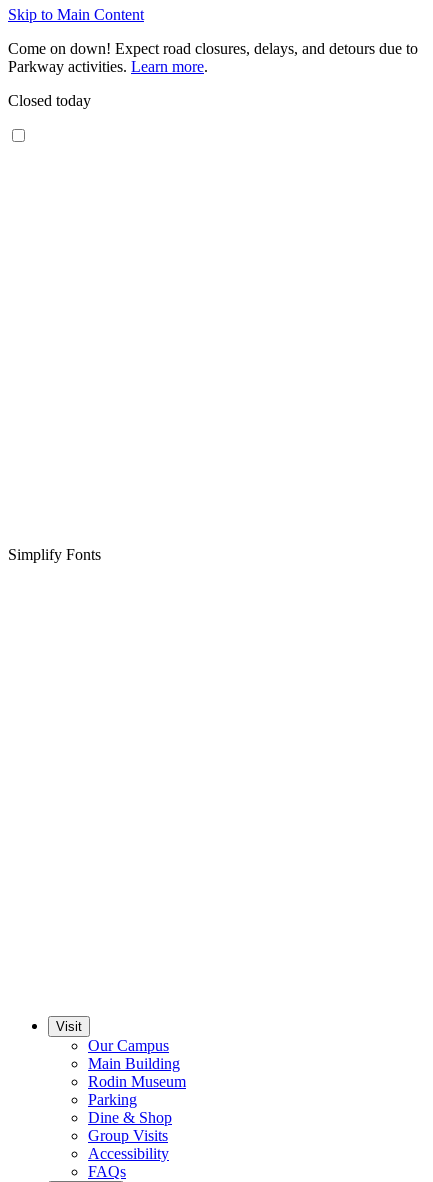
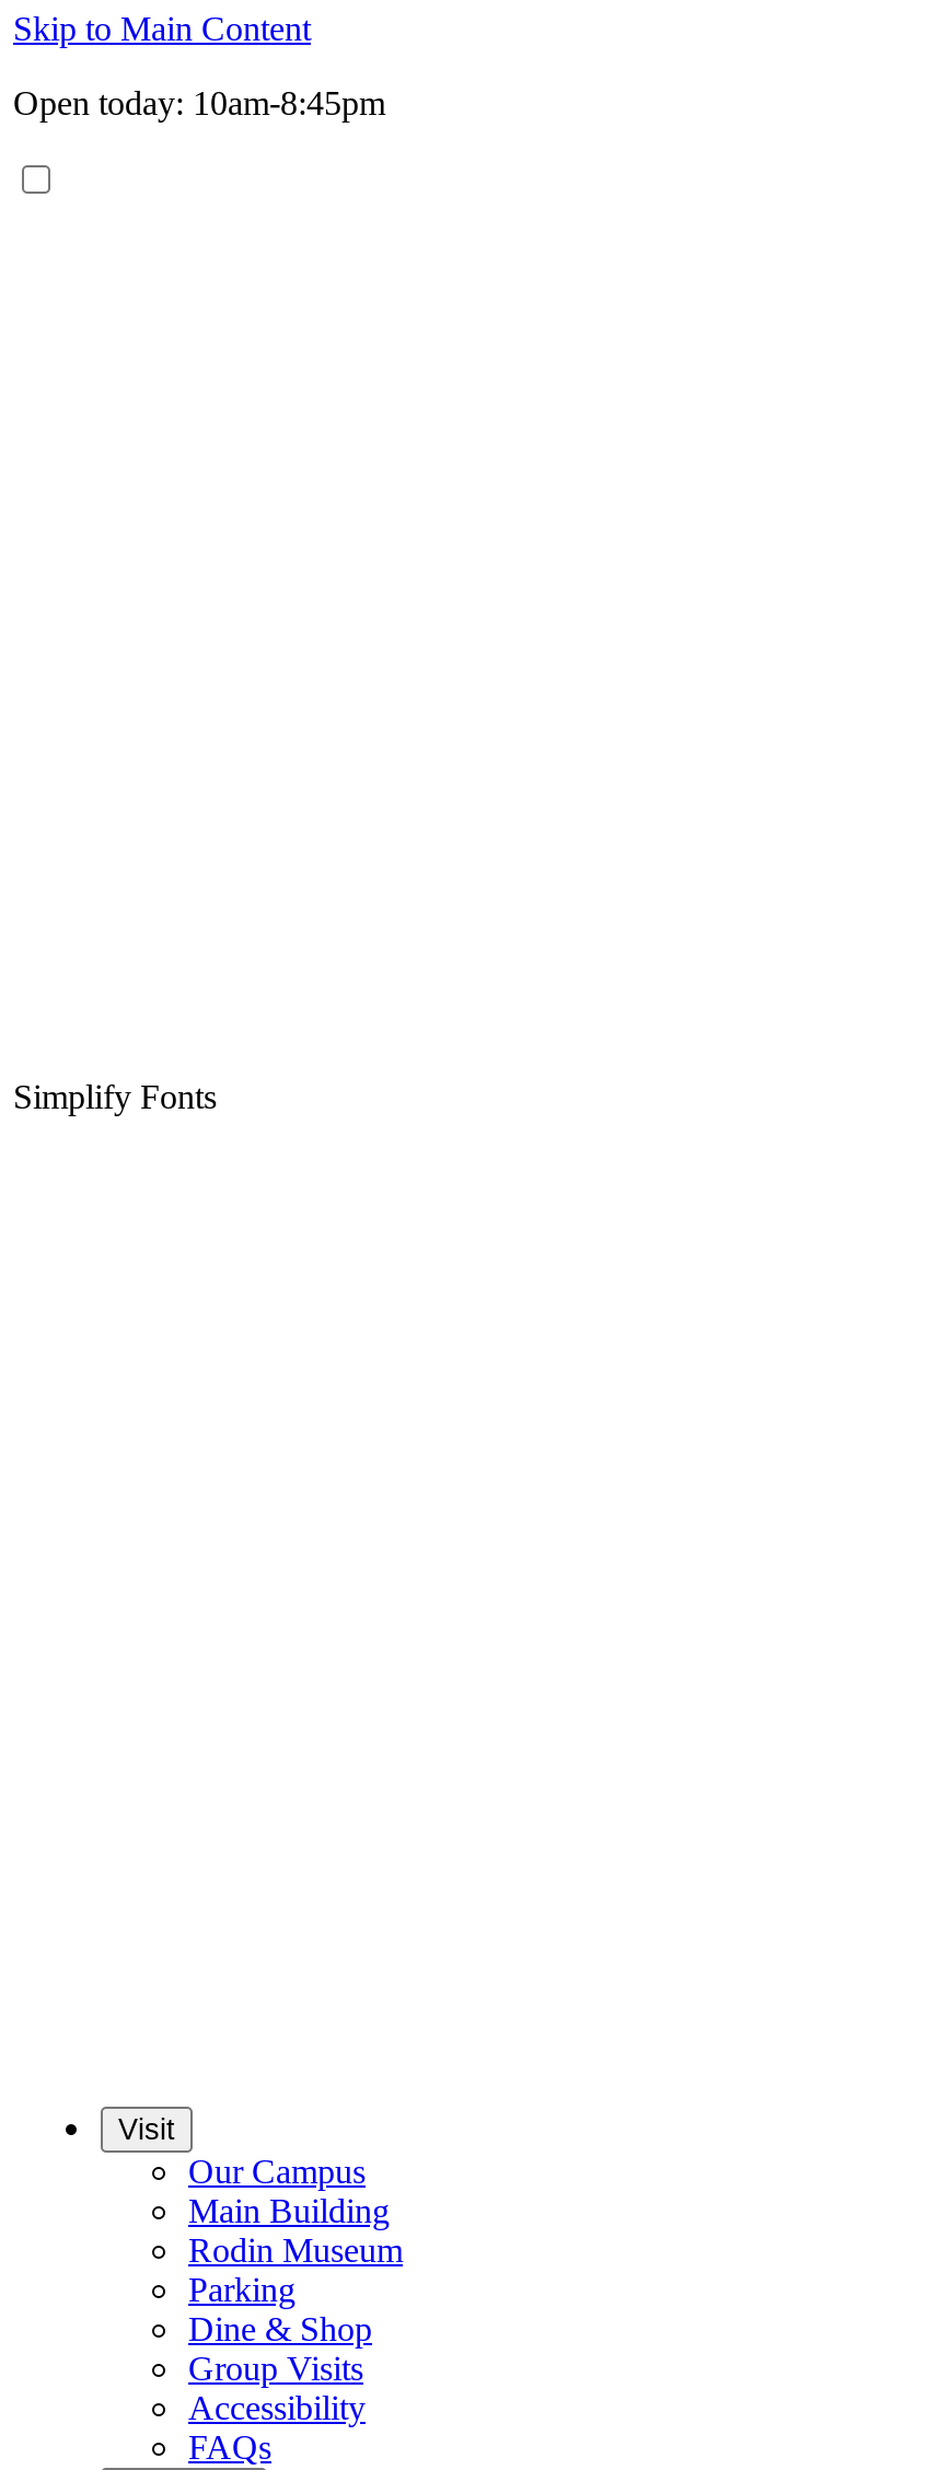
- Come on down! Expect road closures, delays, and detours due to
- Parkway activities. Learn more.
- Closed today
+ Open today: 10am-8:45pm
